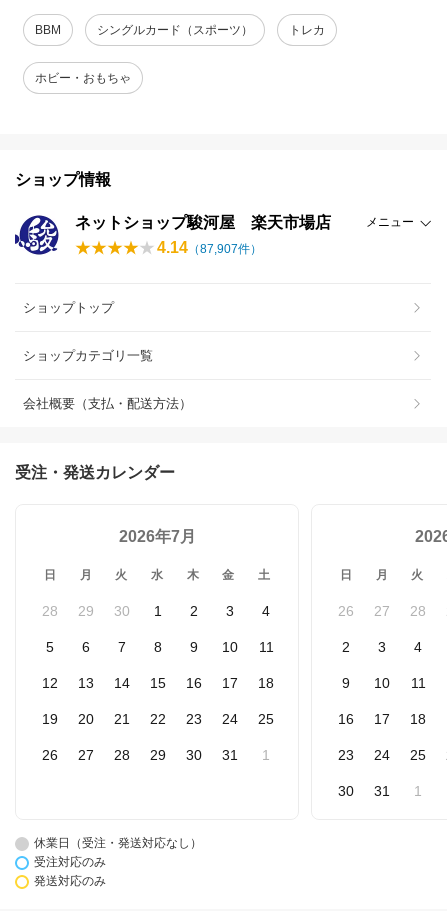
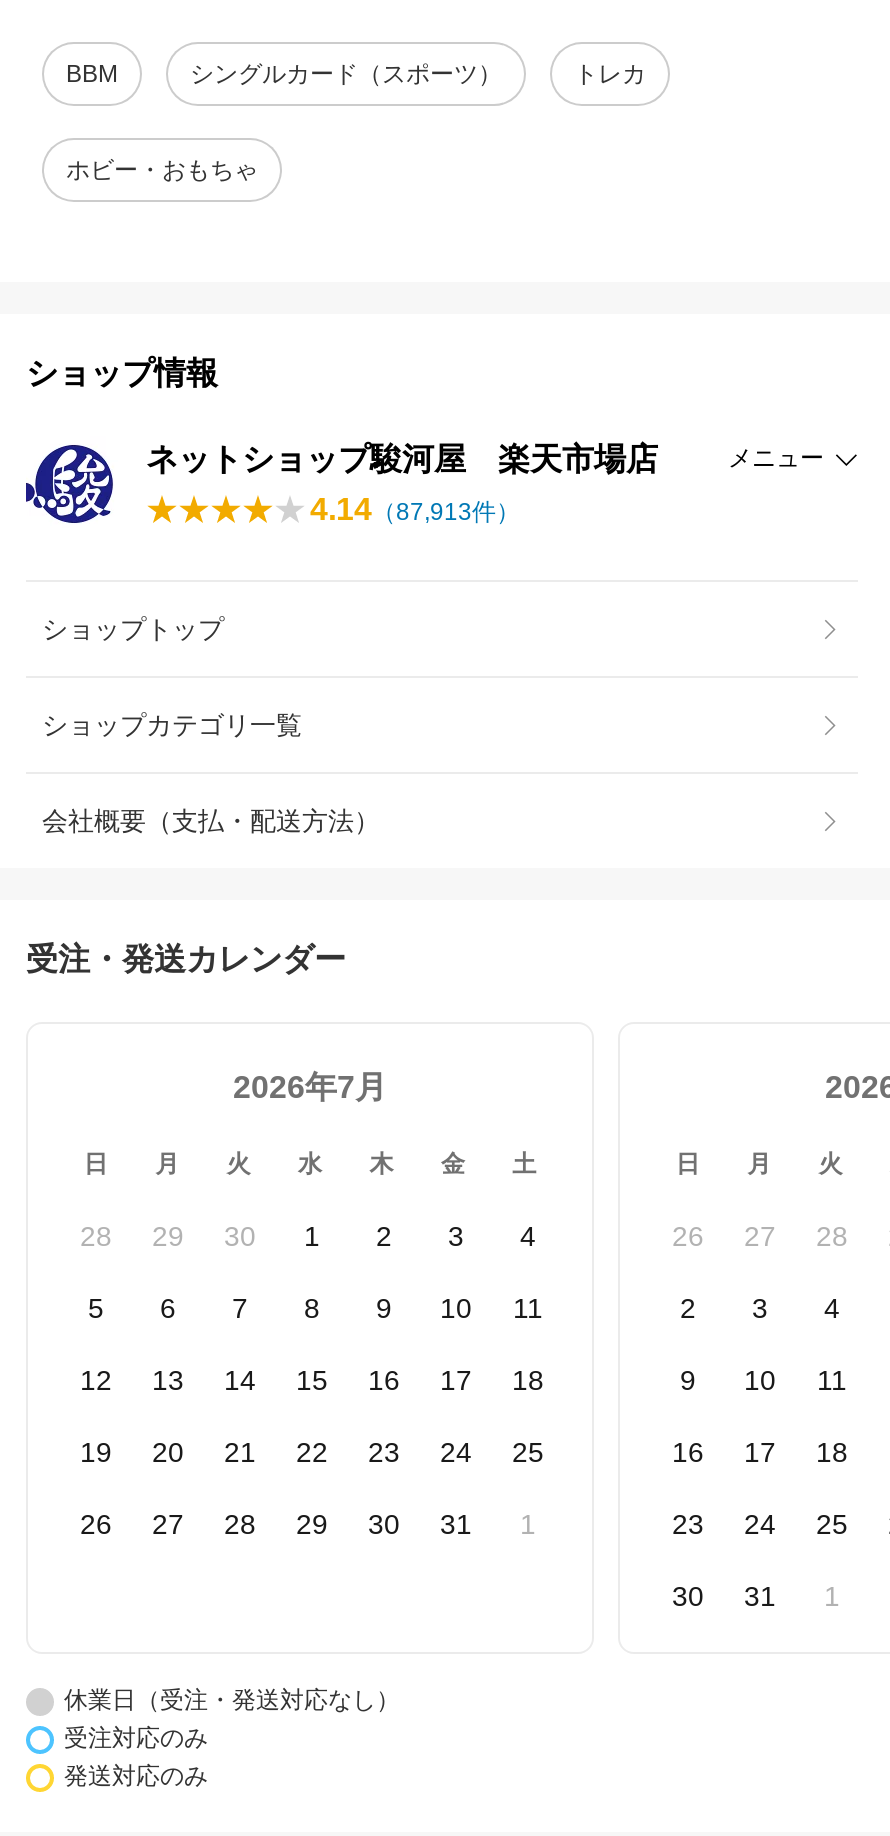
- 4.14（87,907件）
+ 4.14（87,913件）
